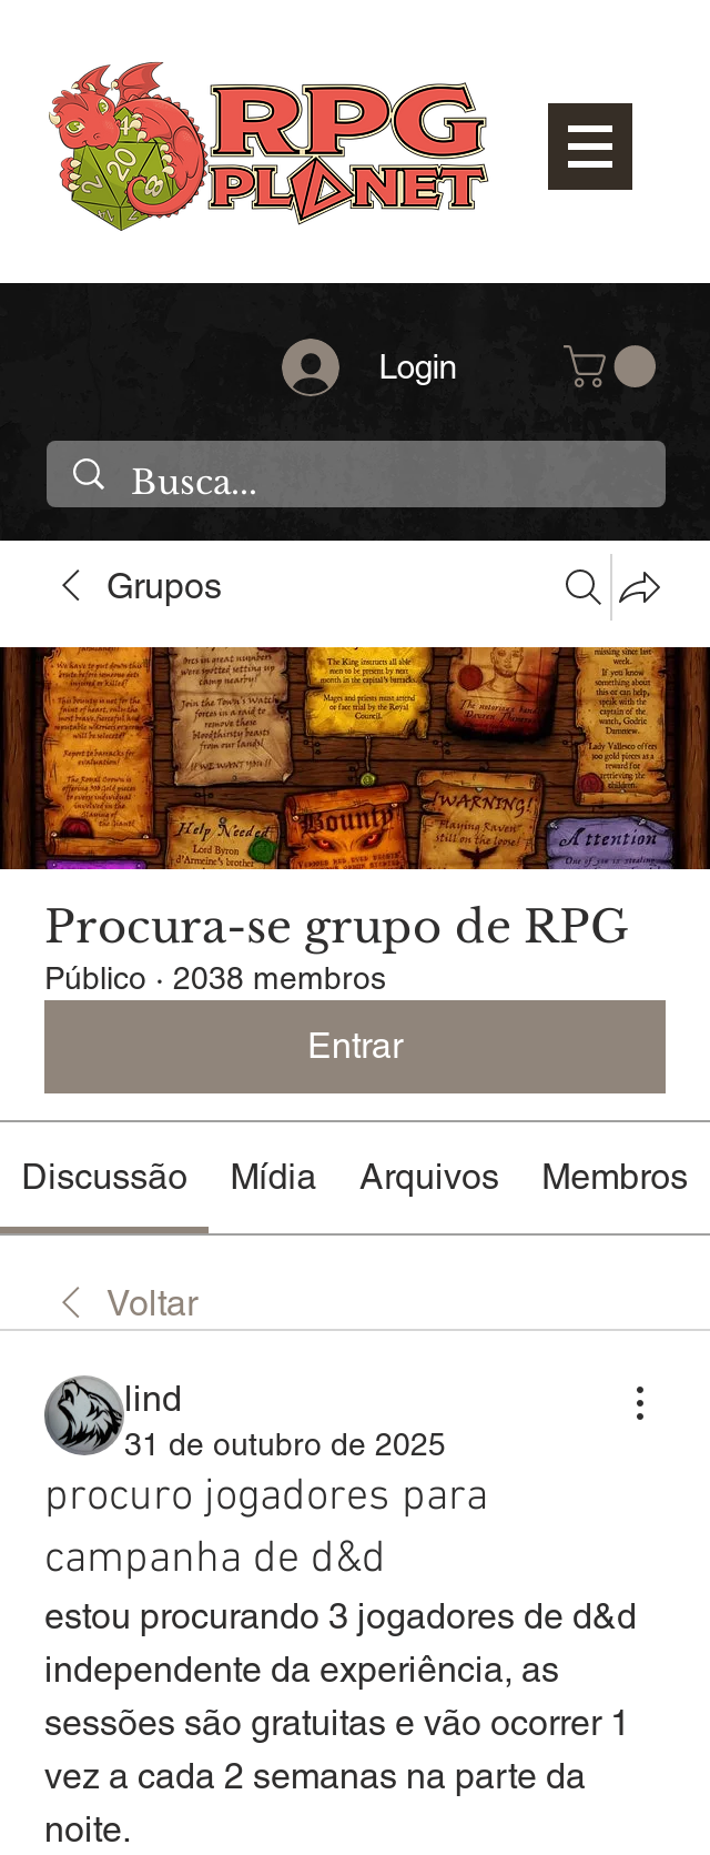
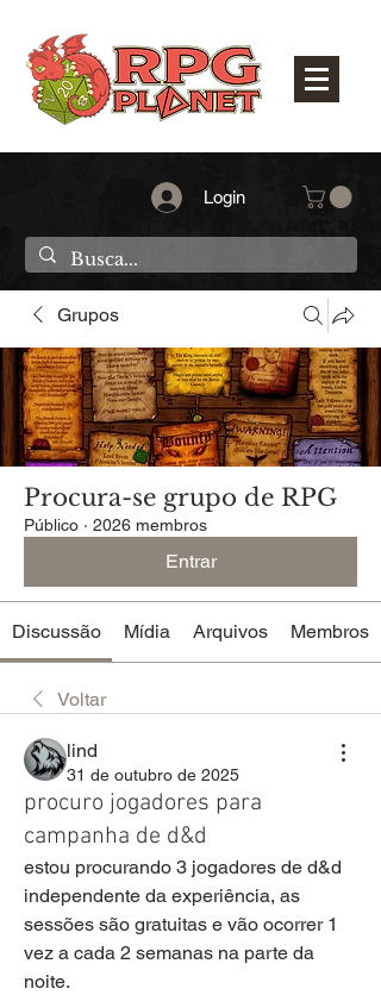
- Público · 2038 membros
+ Público · 2026 membros
